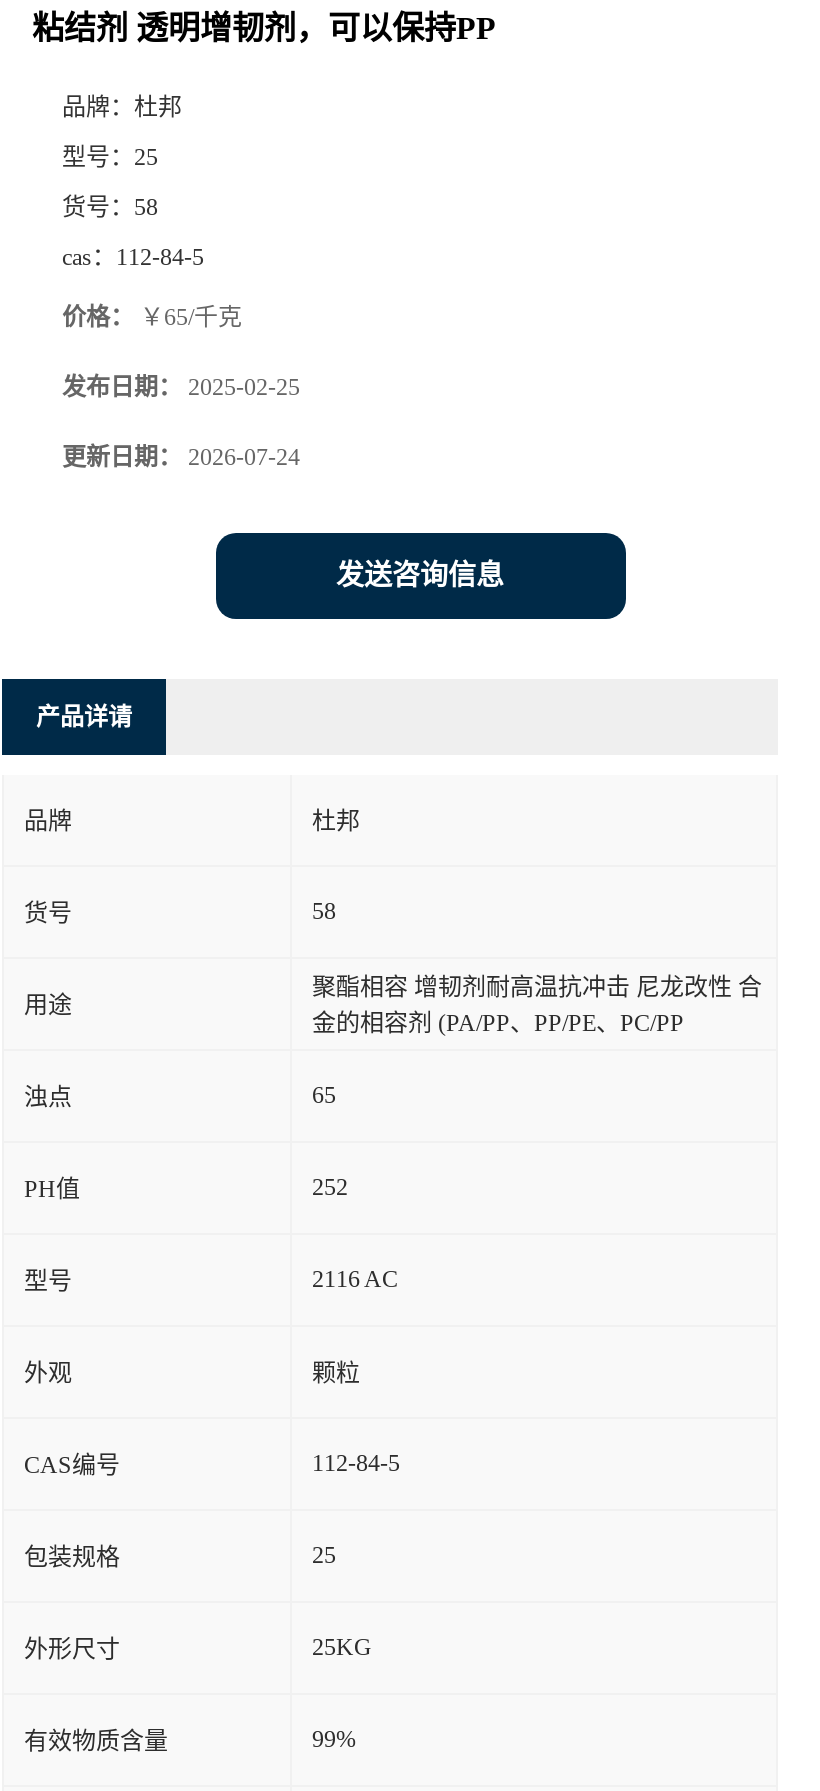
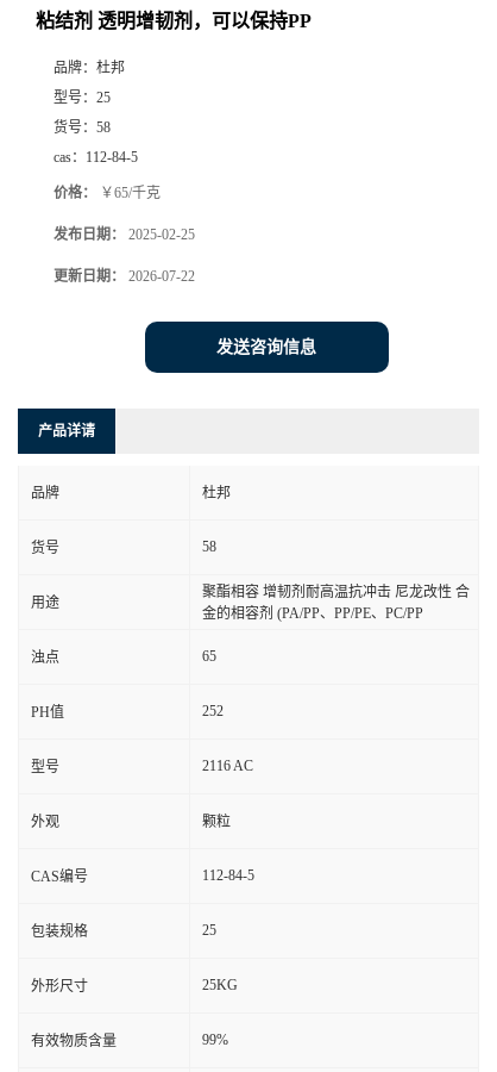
- 更新日期：2026-07-24
+ 更新日期：2026-07-22
